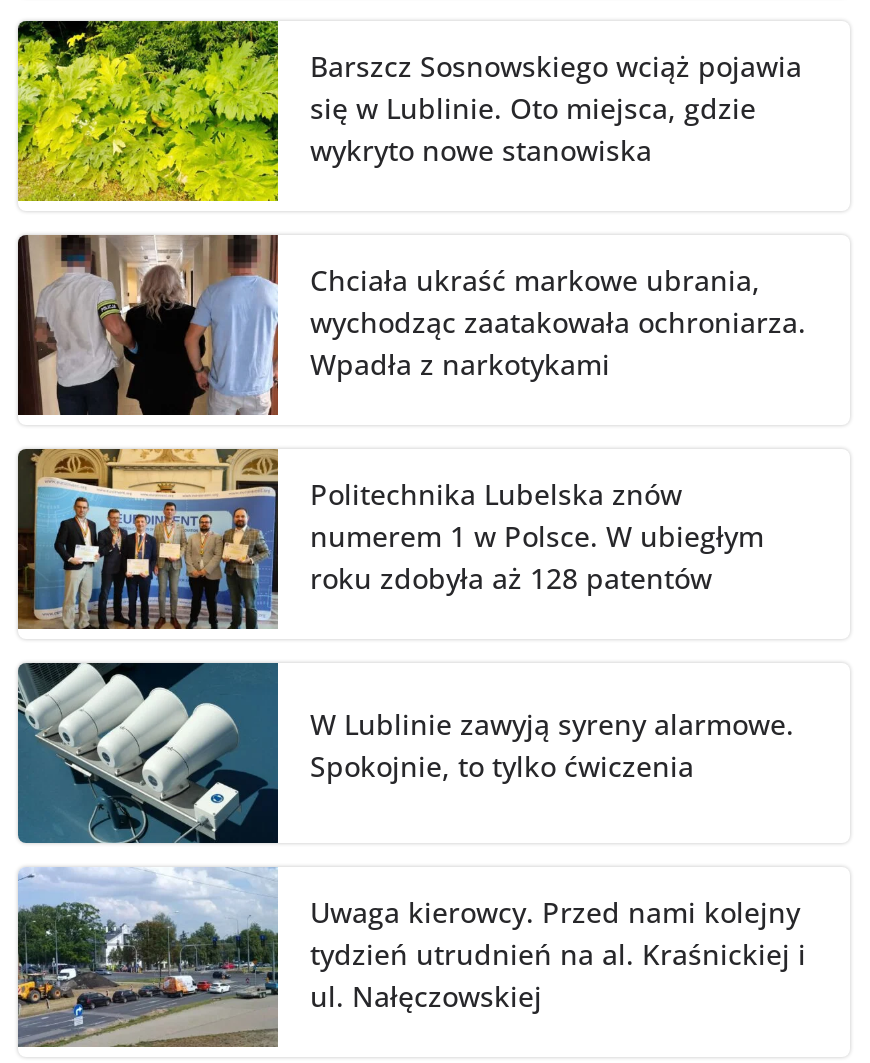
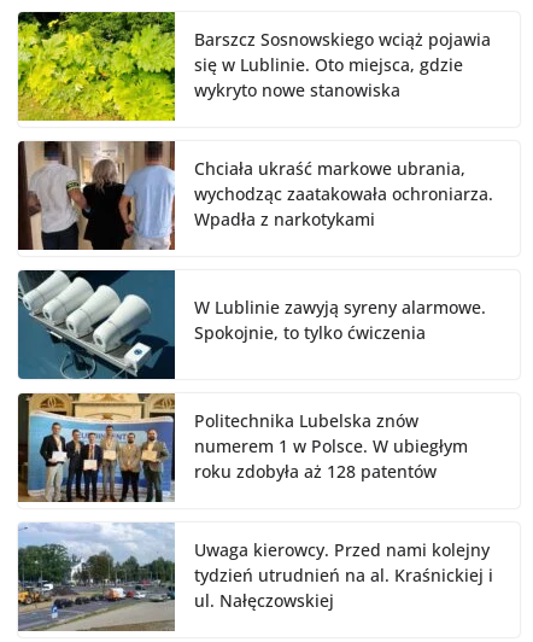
moved down: [image] | Politechnika Lubelska znów | numerem 1 w Polsce. W ubiegłym | roku zdobyła aż 128 patentów

moved up: [image] | W Lublinie zawyją syreny alarmowe. | Spokojnie, to tylko ćwiczenia
